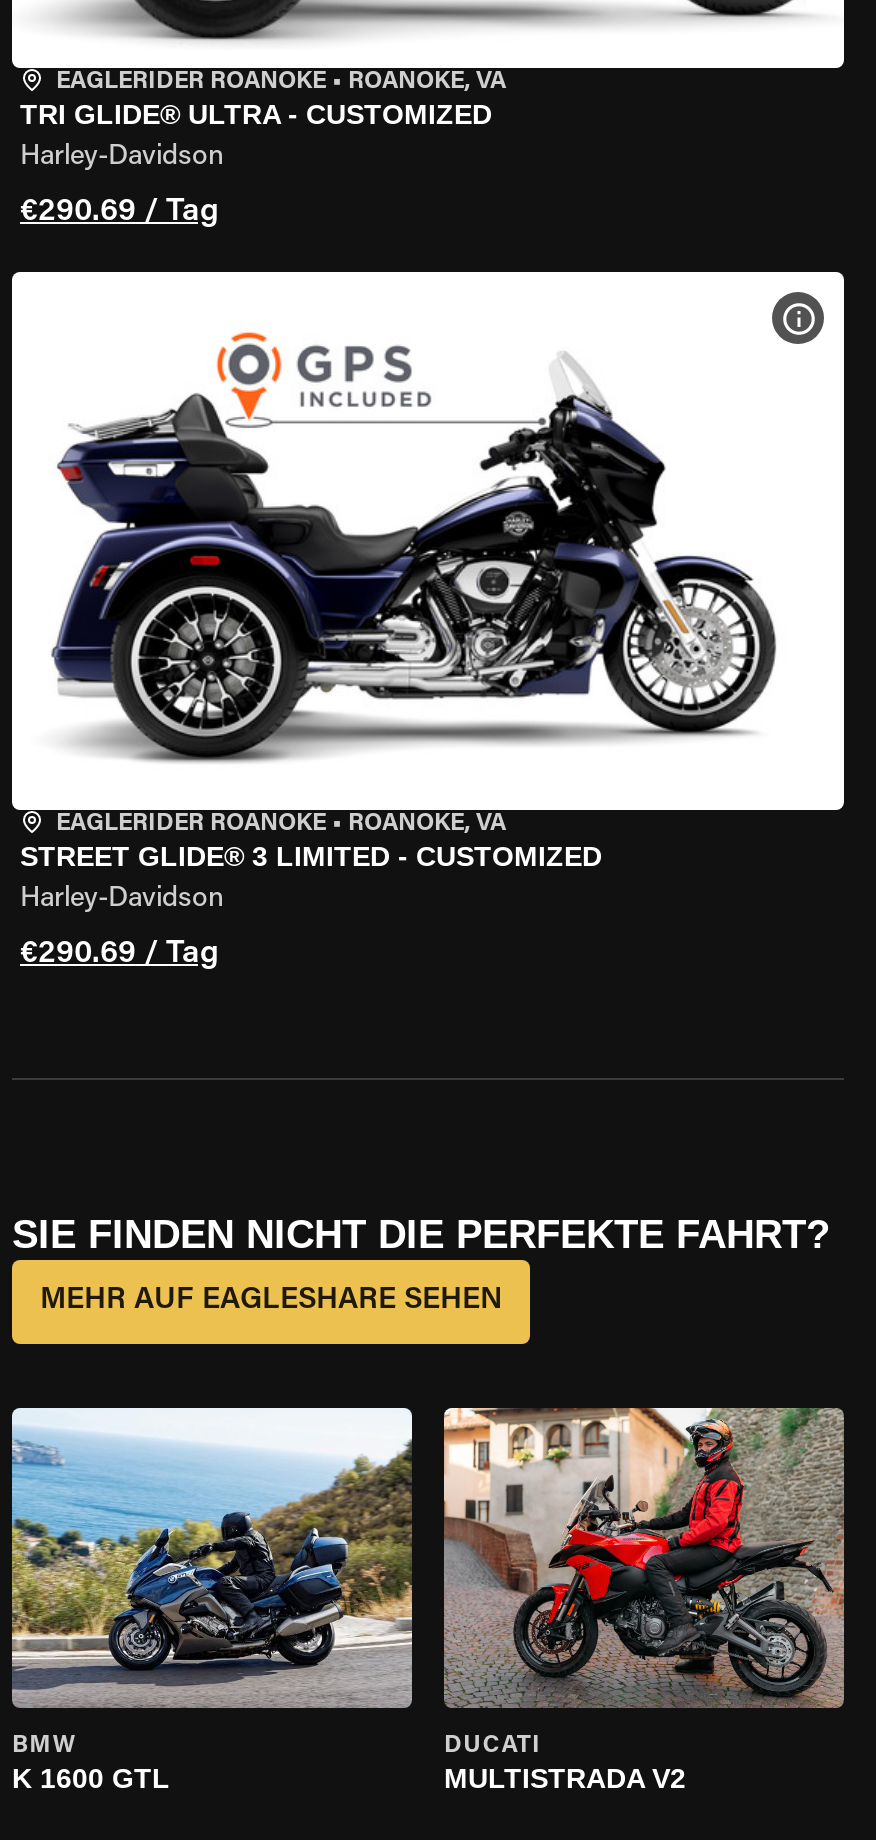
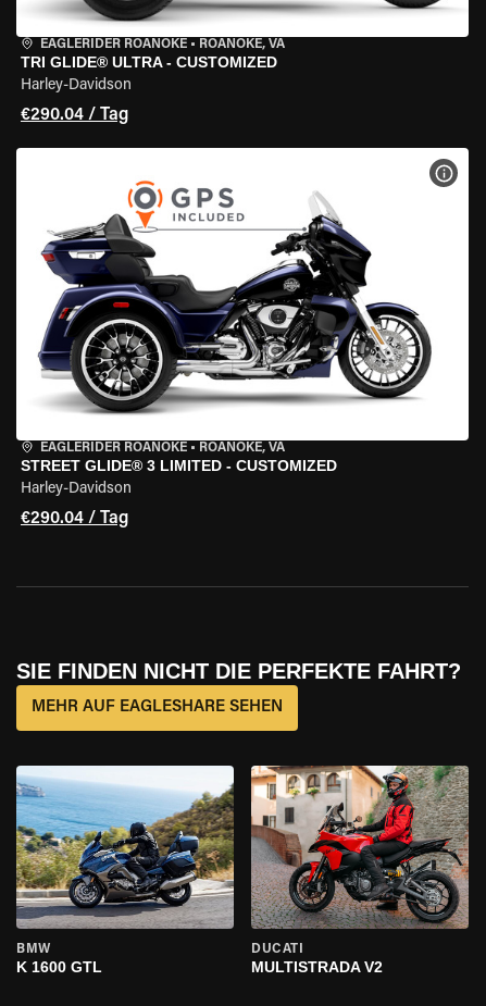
- €290.69 / Tag
+ €290.04 / Tag

- €290.69 / Tag
+ €290.04 / Tag
